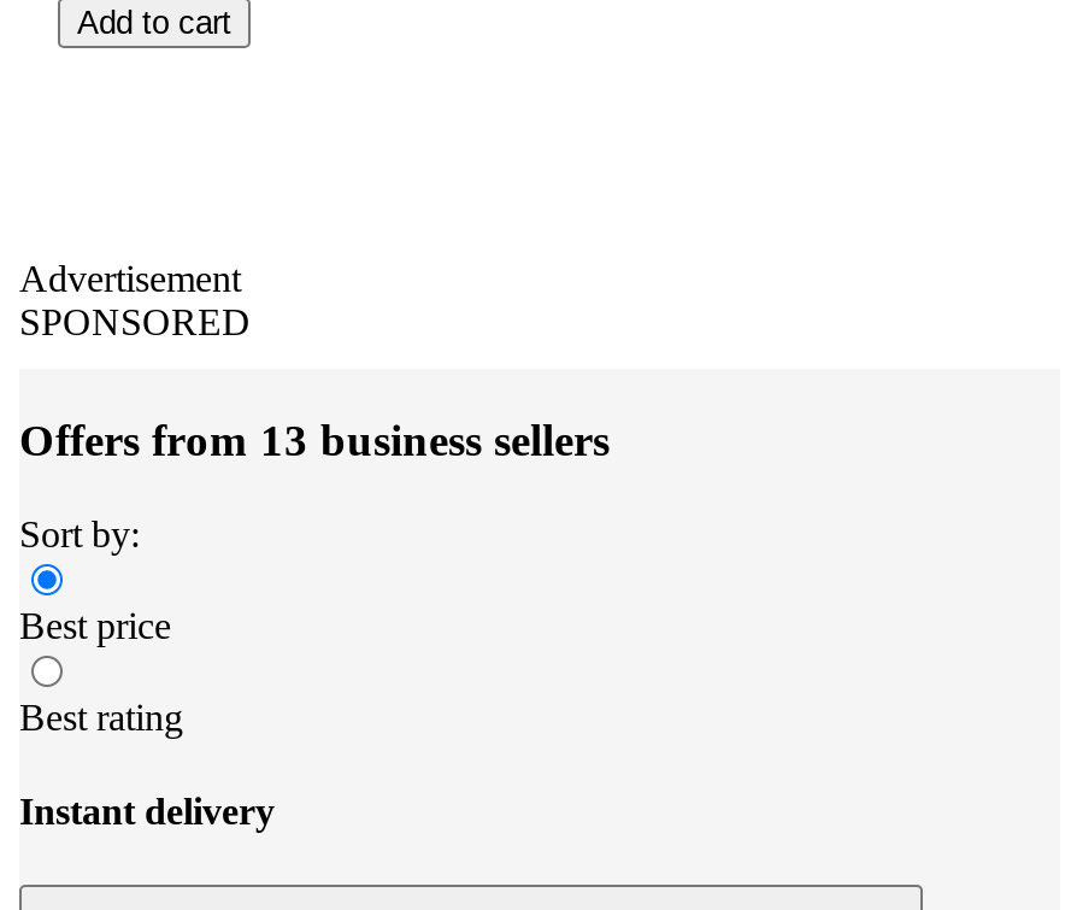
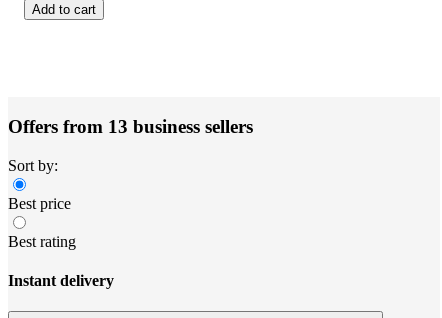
- Advertisement
- SPONSORED
